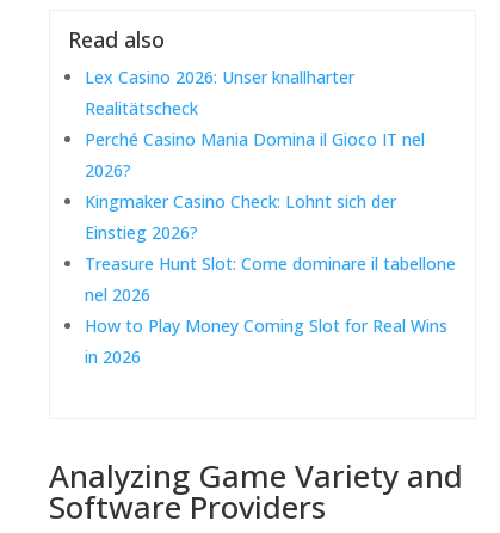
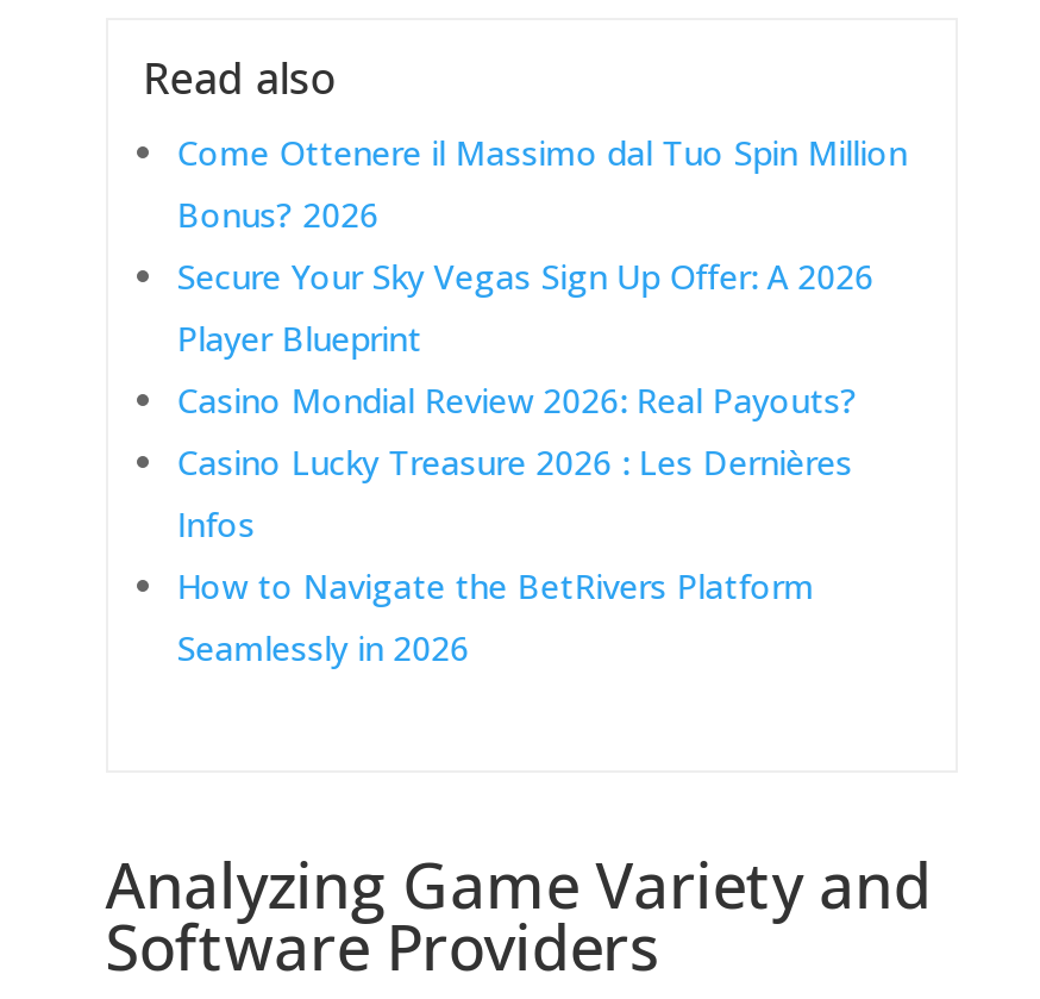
- Lex Casino 2026: Unser knallharter
- Realitätscheck
- Perché Casino Mania Domina il Gioco IT nel
- 2026?
- Kingmaker Casino Check: Lohnt sich der
- Einstieg 2026?
- Treasure Hunt Slot: Come dominare il tabellone
- nel 2026
- How to Play Money Coming Slot for Real Wins
- in 2026
+ Come Ottenere il Massimo dal Tuo Spin Million
+ Bonus? 2026
+ Secure Your Sky Vegas Sign Up Offer: A 2026
+ Player Blueprint
+ Casino Mondial Review 2026: Real Payouts?
+ Casino Lucky Treasure 2026 : Les Dernières
+ Infos
+ How to Navigate the BetRivers Platform
+ Seamlessly in 2026
